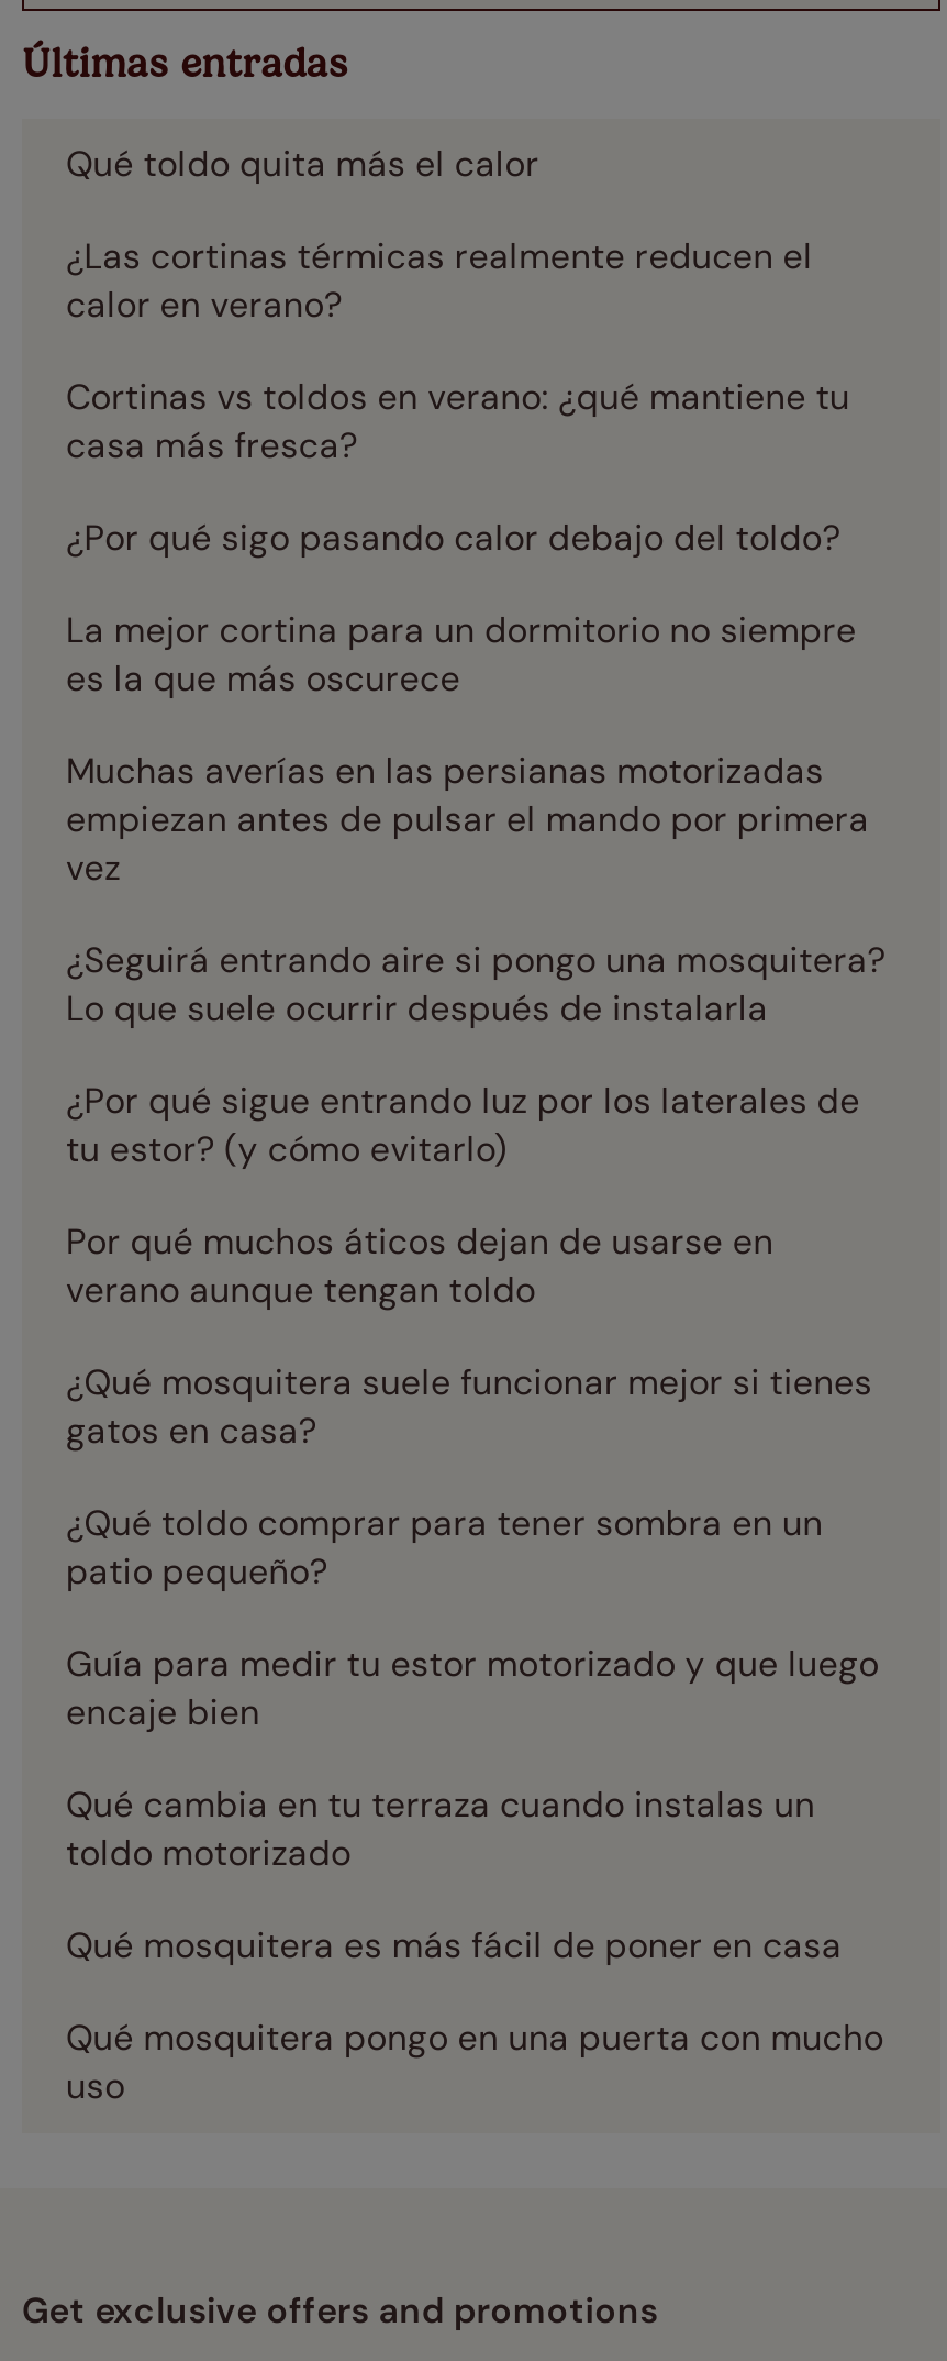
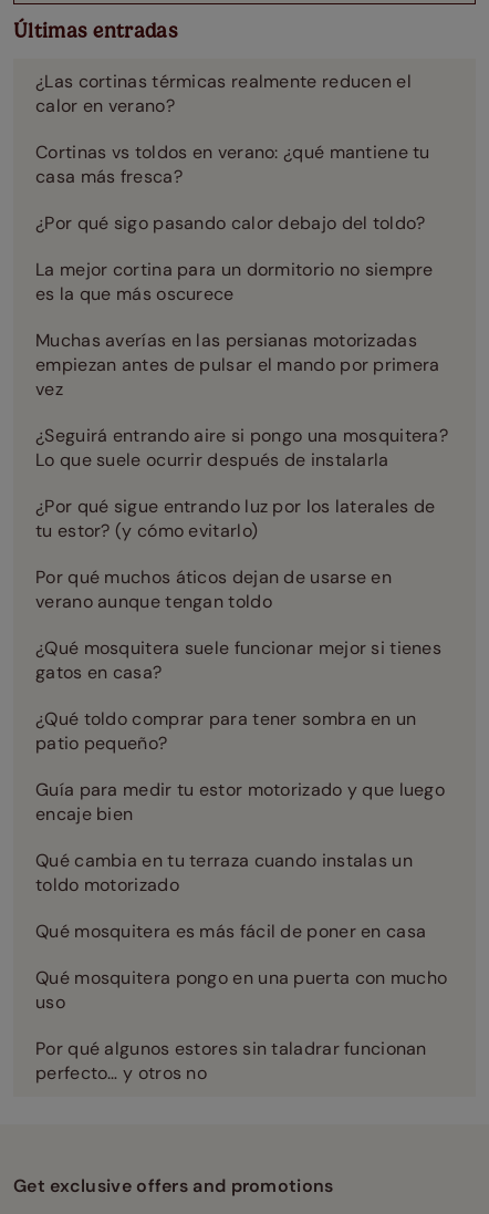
- Qué toldo quita más el calor

moved up: ¿Las cortinas térmicas realmente reducen el | calor en verano? | Cortinas vs toldos en verano: ¿qué mantiene tu | ... | Qué mosquitera pongo en una puerta con mucho | uso

+ Por qué algunos estores sin taladrar funcionan
+ perfecto… y otros no
